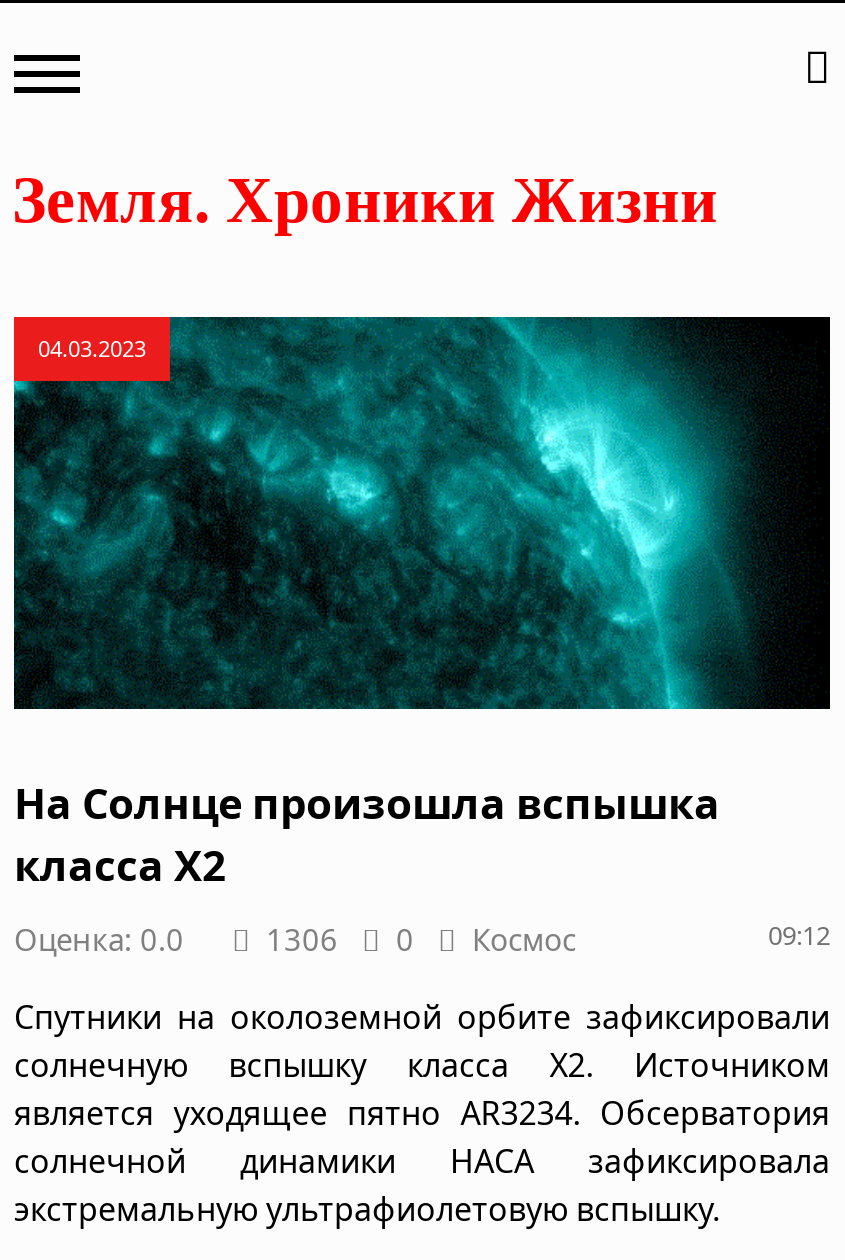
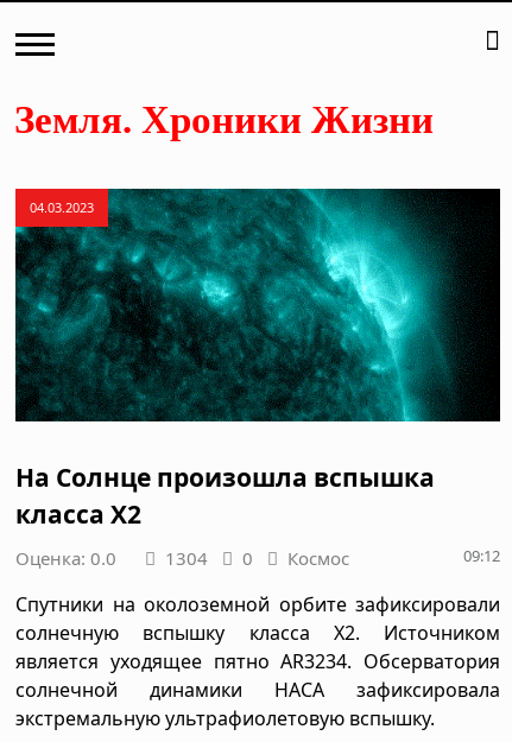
- Оценка: 0.0 1306 0 Космос
+ Оценка: 0.0 1304 0 Космос
